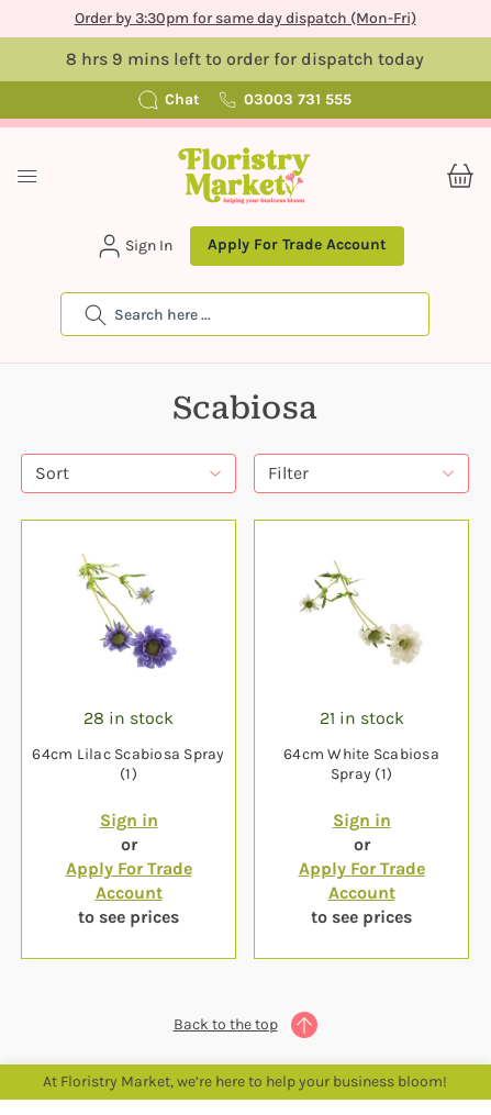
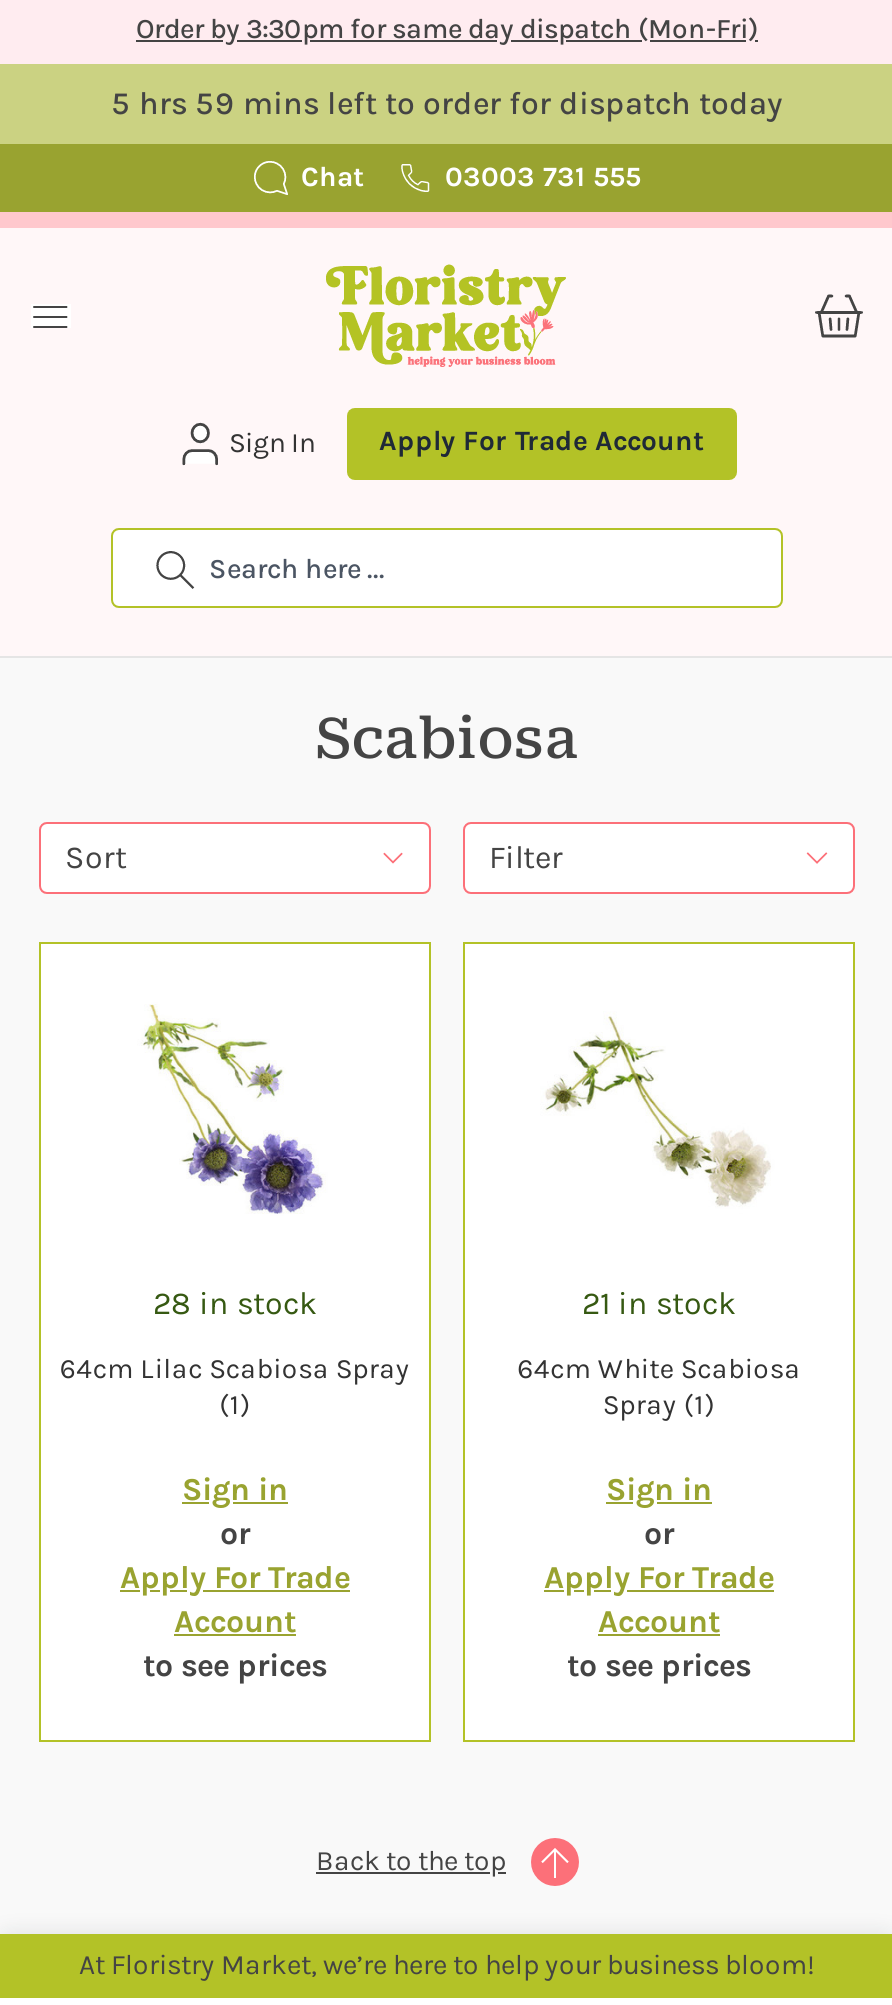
- 8 hrs 9 mins left to order for dispatch today
+ 5 hrs 59 mins left to order for dispatch today
